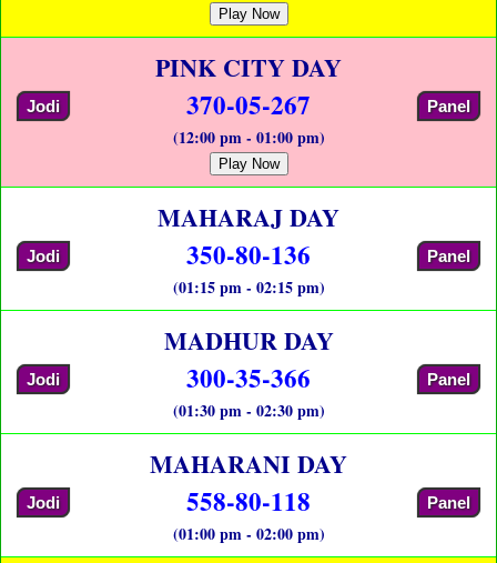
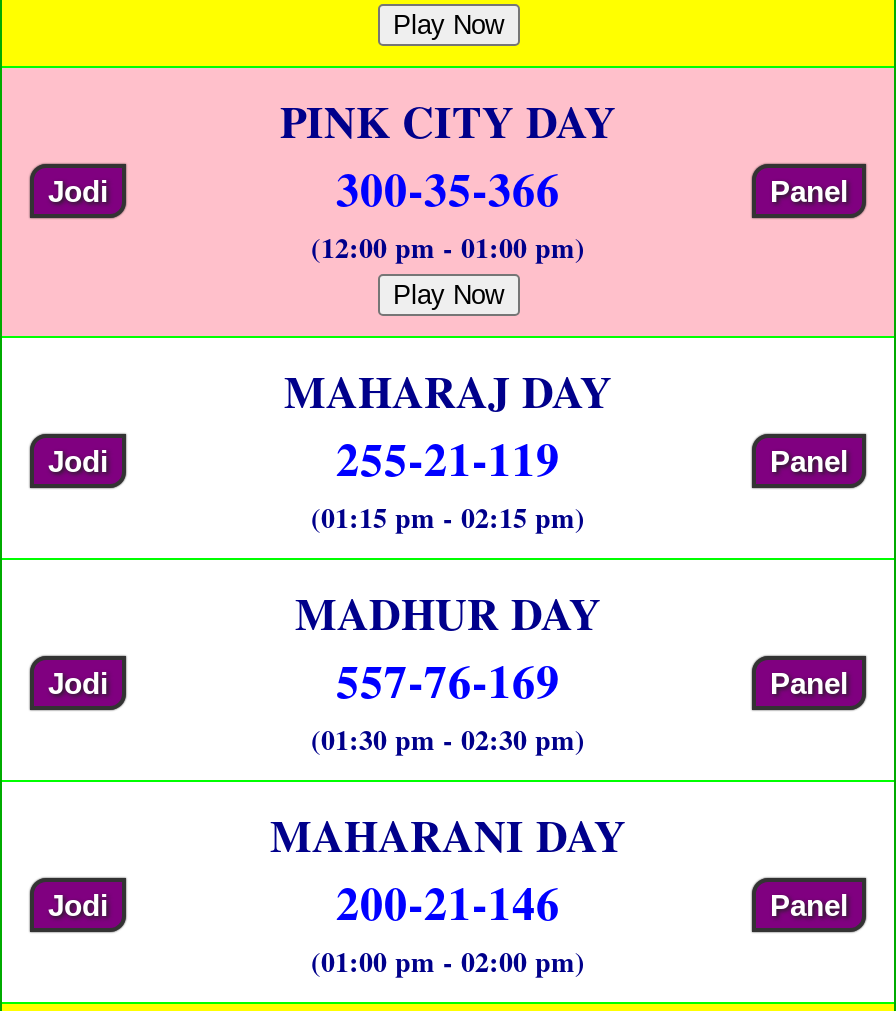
- 370-05-267
+ 300-35-366

- 350-80-136
+ 255-21-119

- 300-35-366
+ 557-76-169

- 558-80-118
+ 200-21-146
